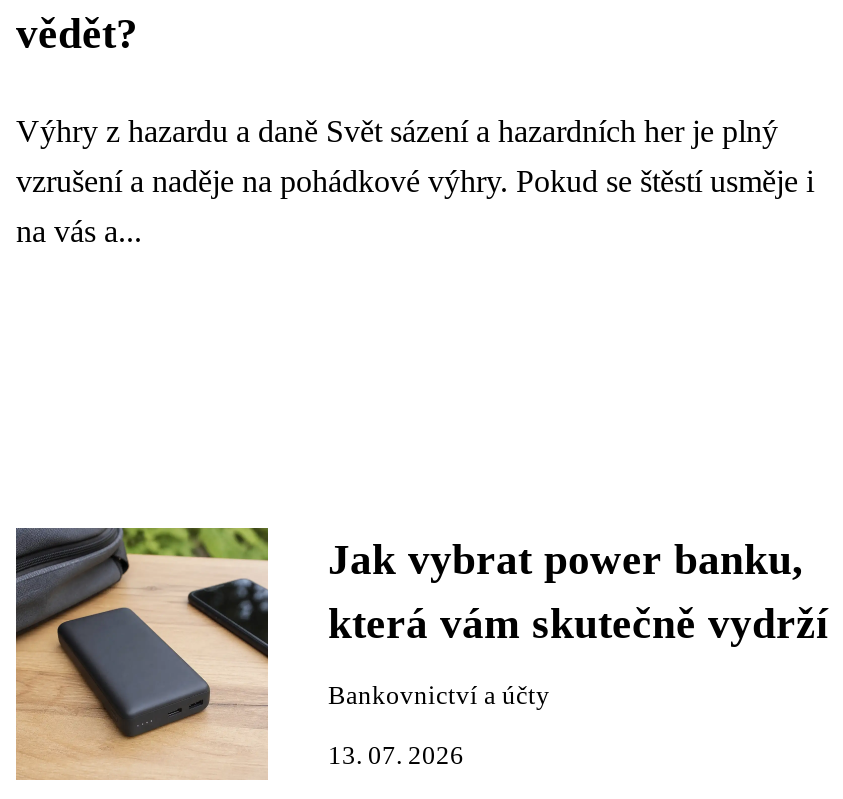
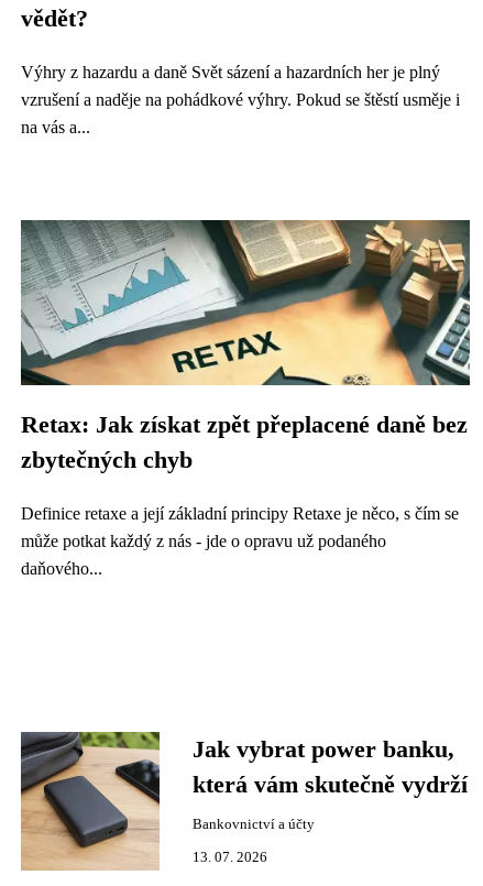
+ [image]
+ Retax: Jak získat zpět přeplacené daně bez
+ zbytečných chyb
+ Definice retaxe a její základní principy Retaxe je něco, s čím se
+ může potkat každý z nás - jde o opravu už podaného
+ daňového...
